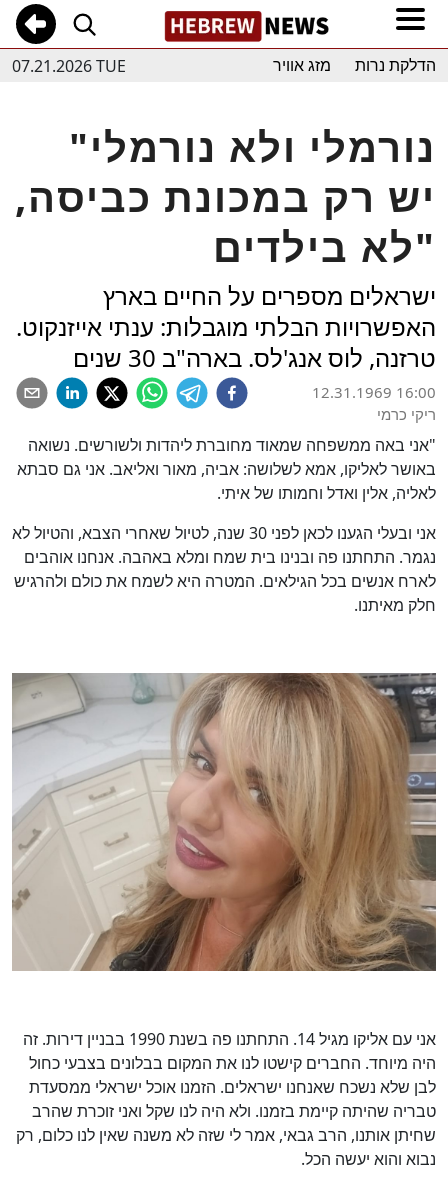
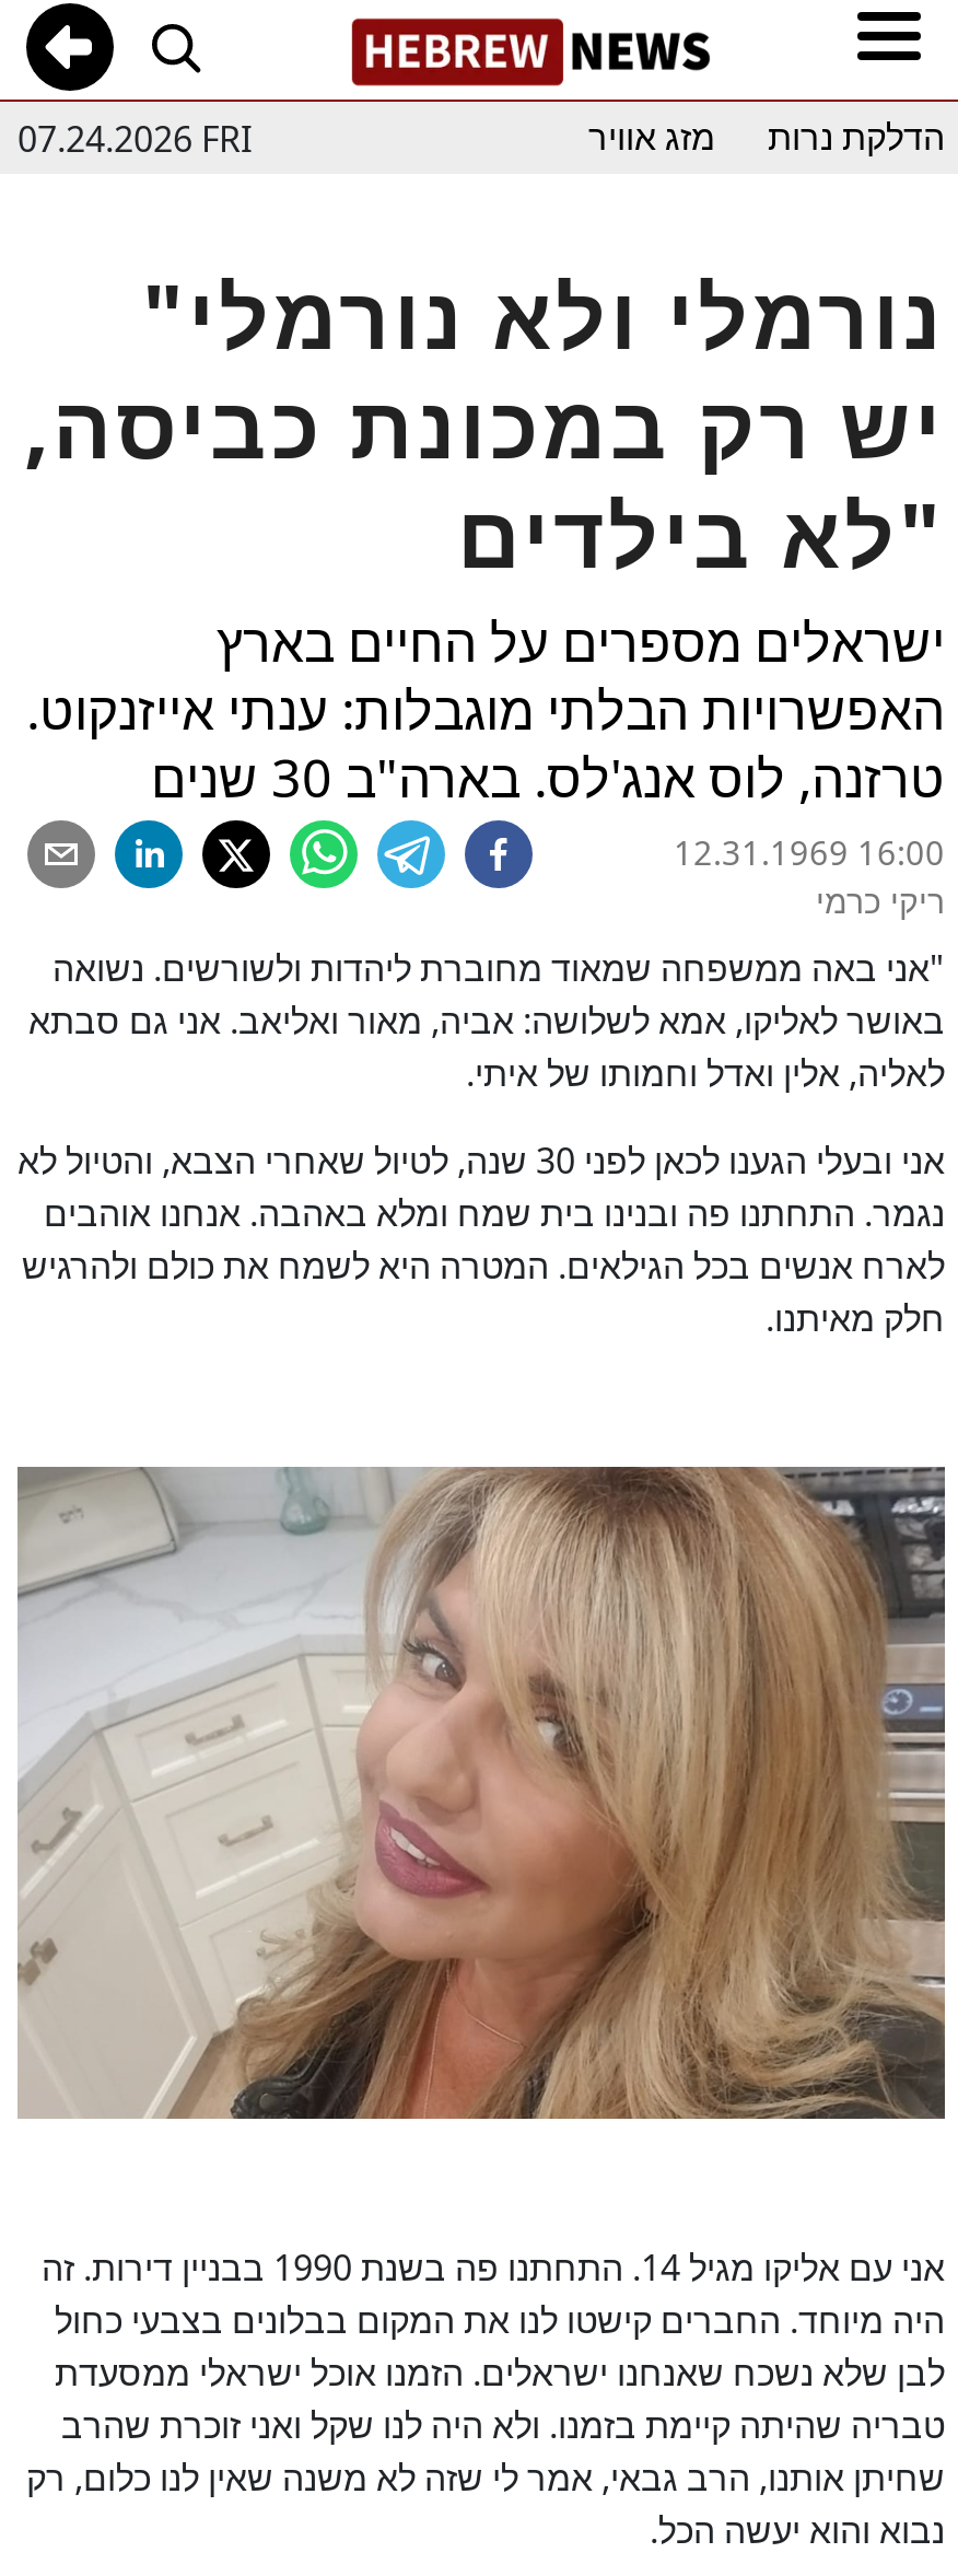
- 07.21.2026 TUE
+ 07.24.2026 FRI
